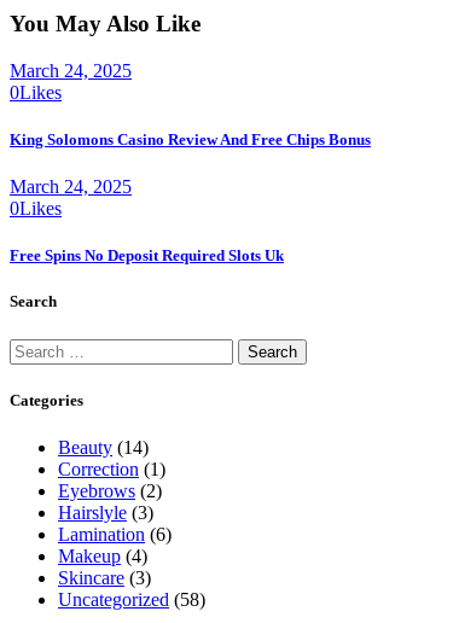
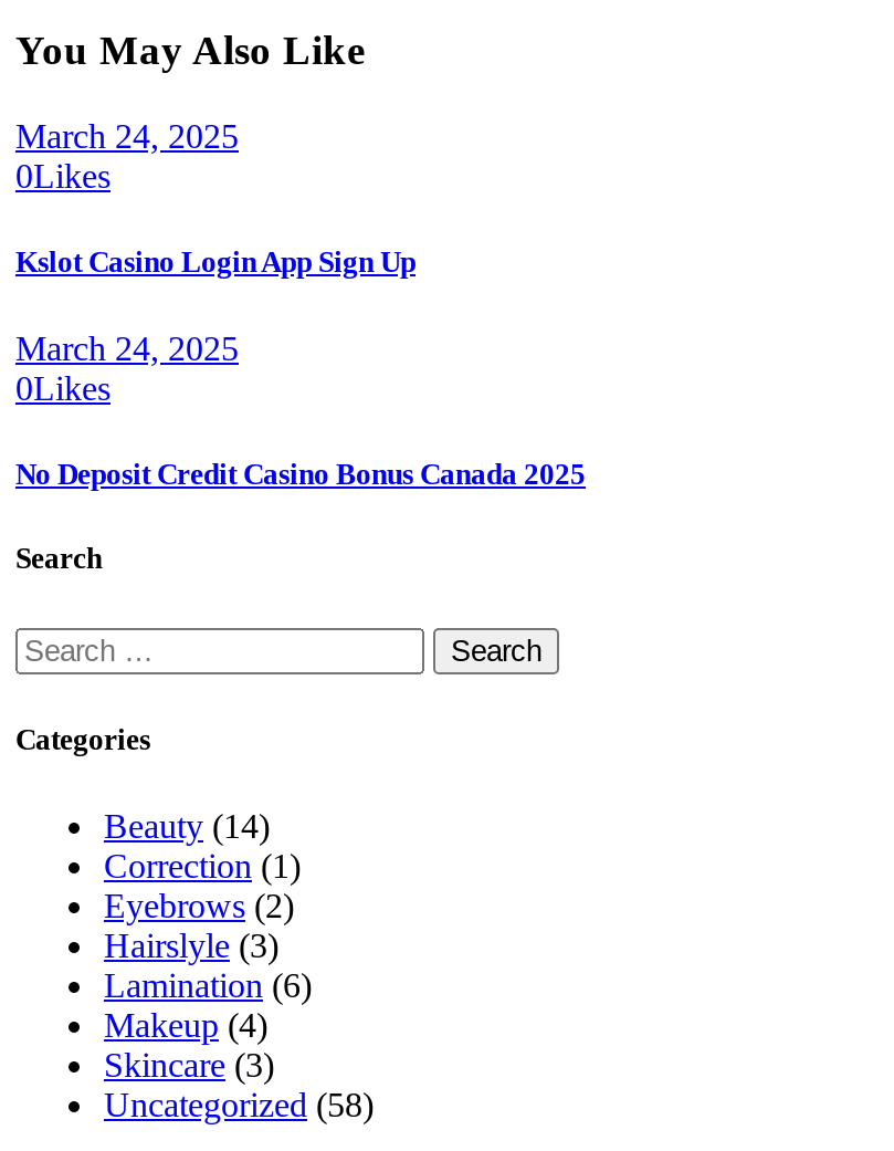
- King Solomons Casino Review And Free Chips Bonus
+ Kslot Casino Login App Sign Up

- Free Spins No Deposit Required Slots Uk
+ No Deposit Credit Casino Bonus Canada 2025
